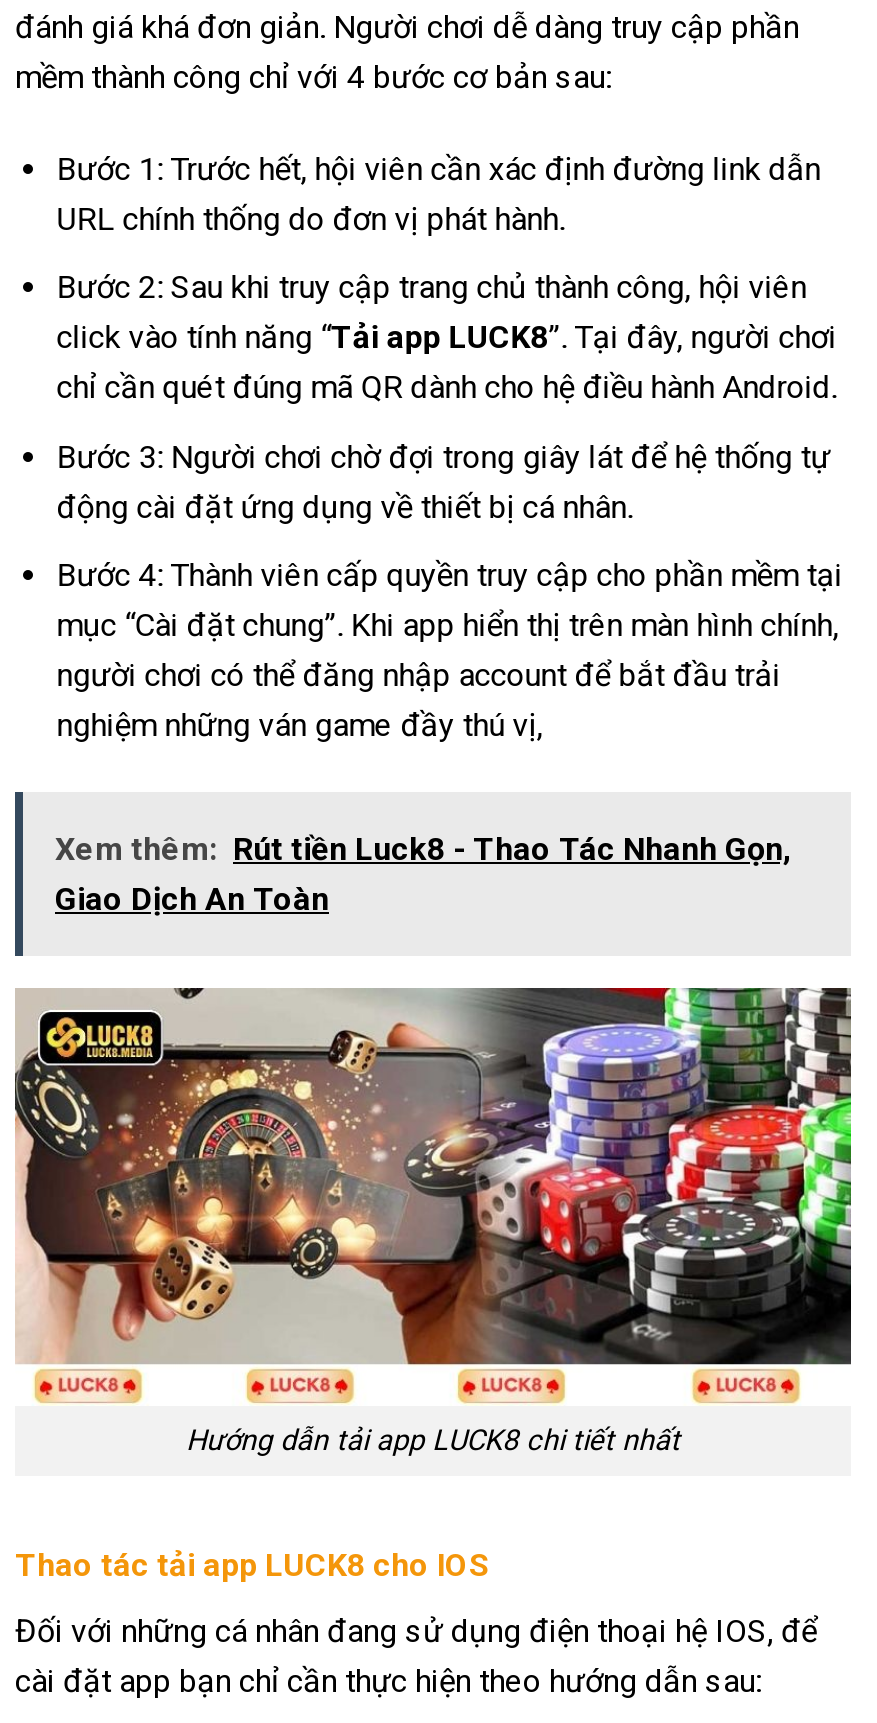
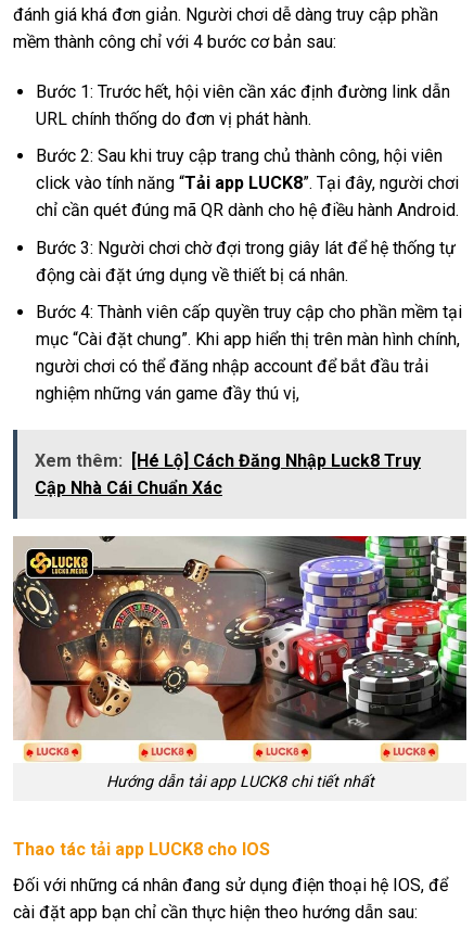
- Xem thêm: Rút tiền Luck8 - Thao Tác Nhanh Gọn,
- Giao Dịch An Toàn
+ Xem thêm: [Hé Lộ] Cách Đăng Nhập Luck8 Truy
+ Cập Nhà Cái Chuẩn Xác
